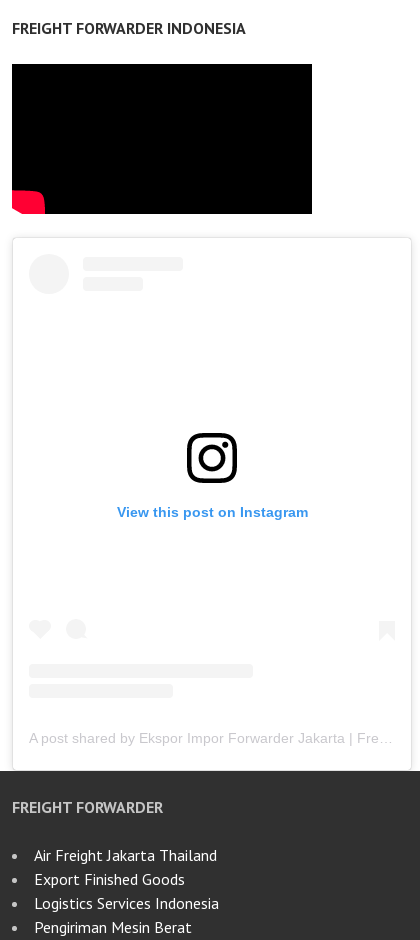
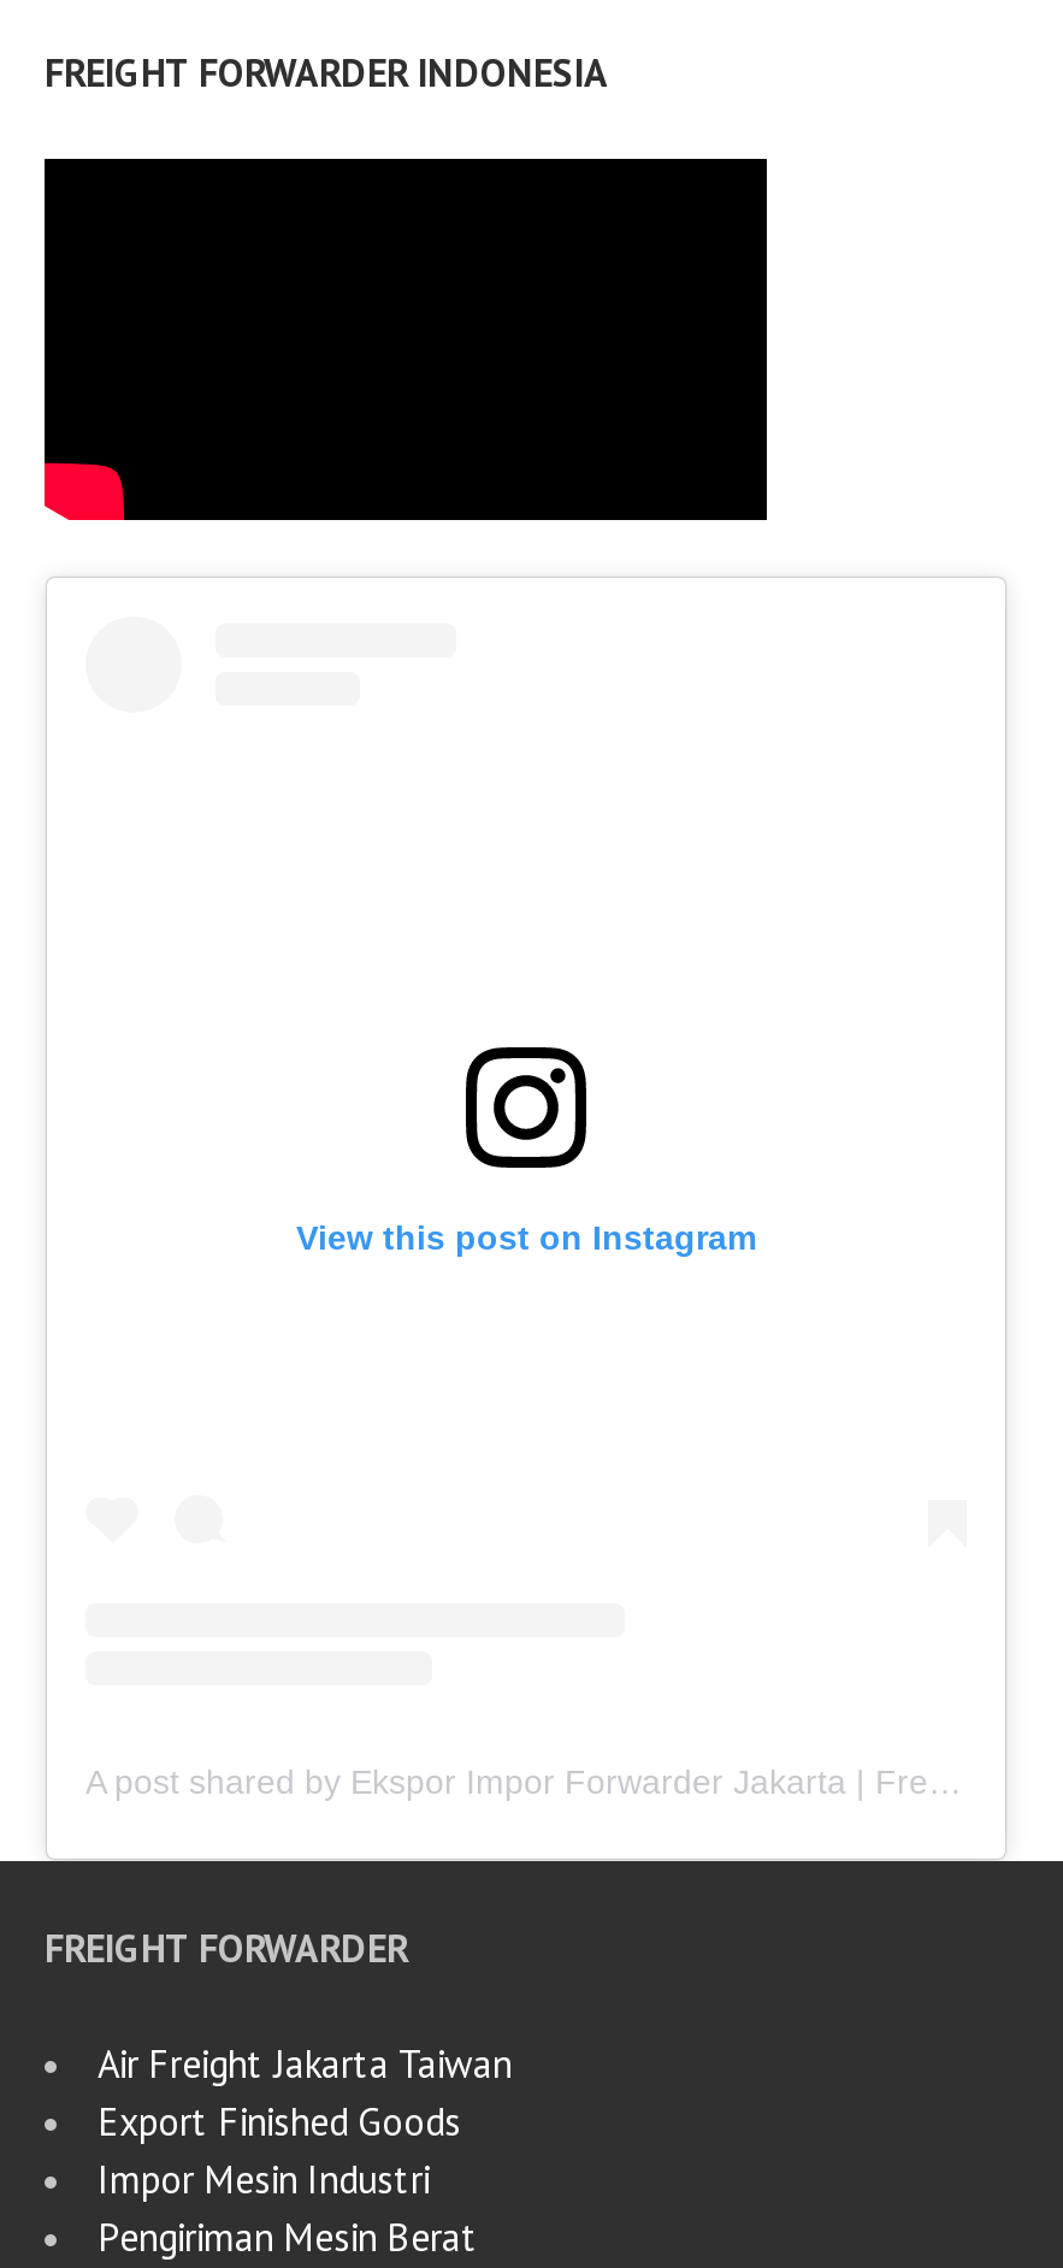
- Air Freight Jakarta Thailand
+ Air Freight Jakarta Taiwan

- Logistics Services Indonesia
+ Impor Mesin Industri
